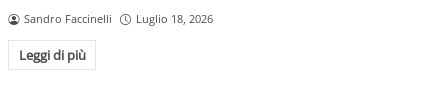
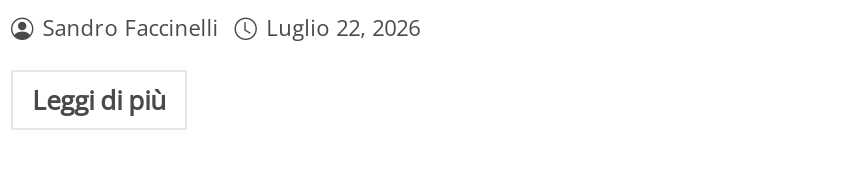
- Sandro Faccinelli Luglio 18, 2026
+ Sandro Faccinelli Luglio 22, 2026
